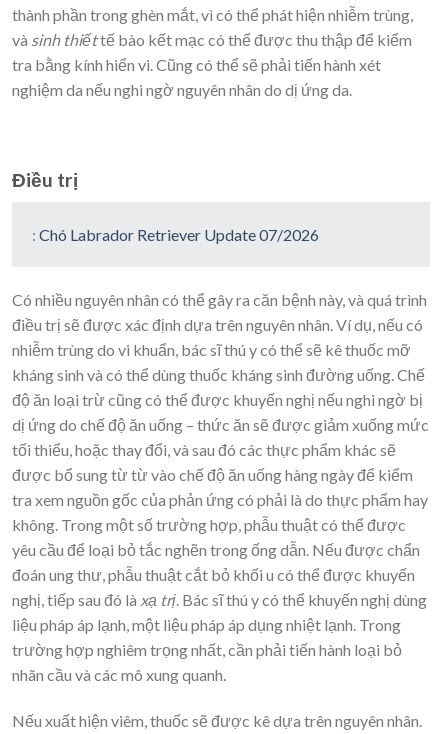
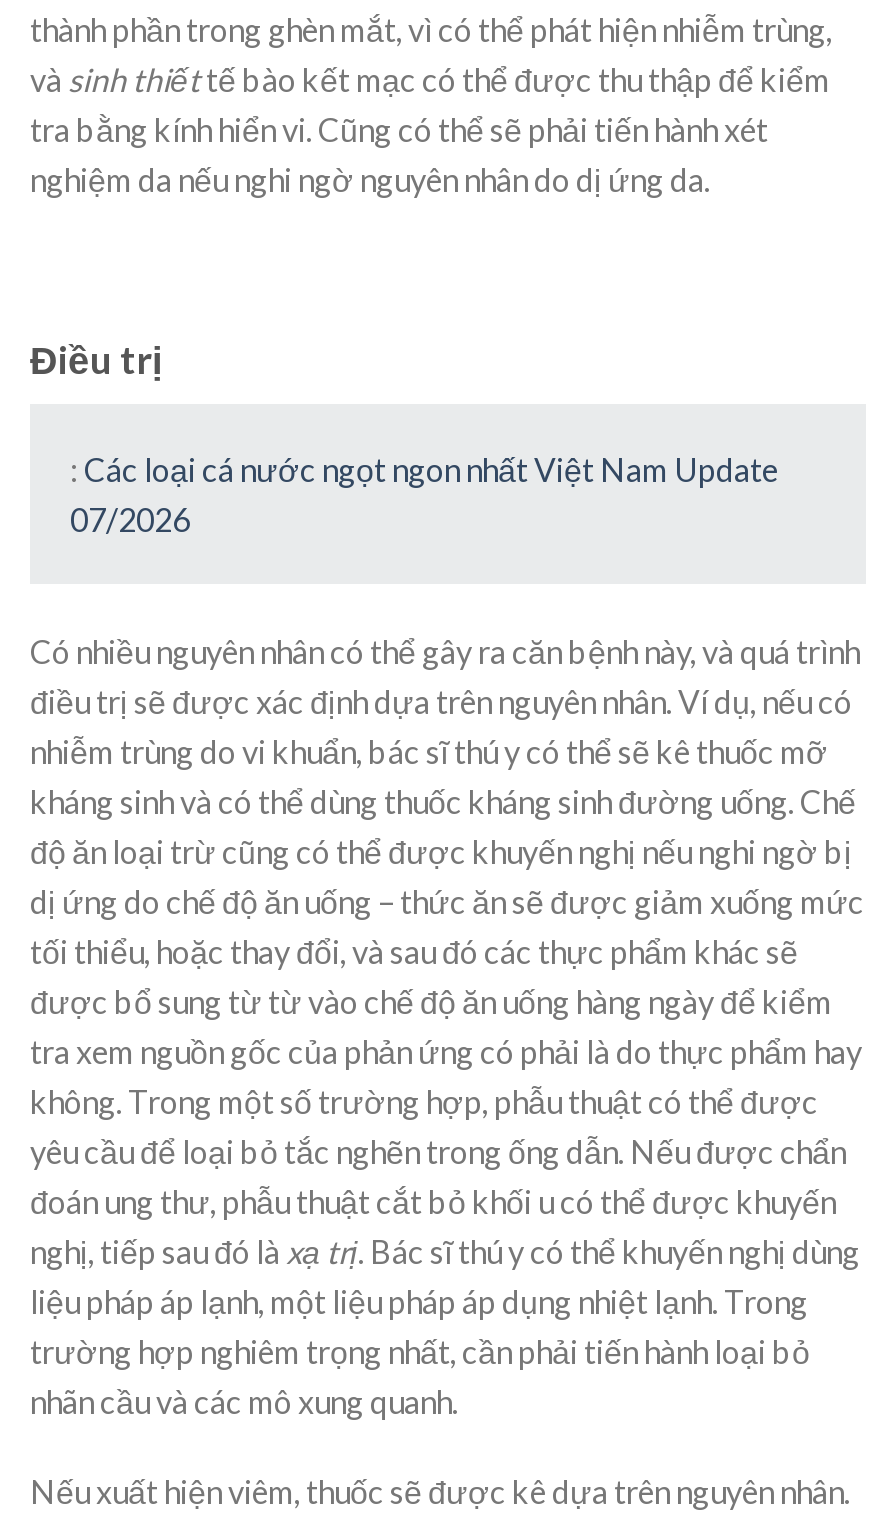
- : Chó Labrador Retriever Update 07/2026
+ : Các loại cá nước ngọt ngon nhất Việt Nam Update
+ 07/2026
